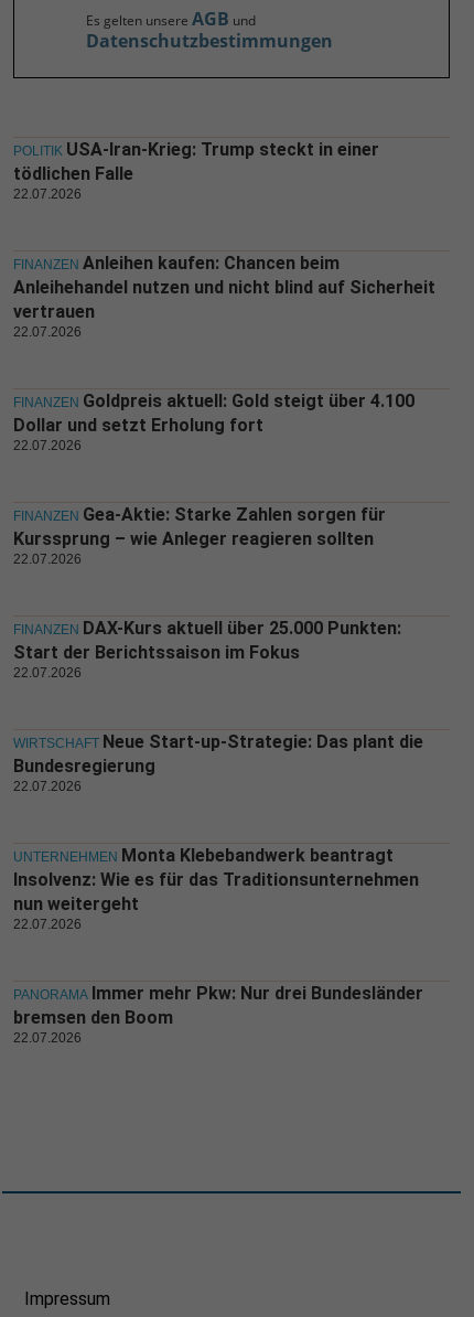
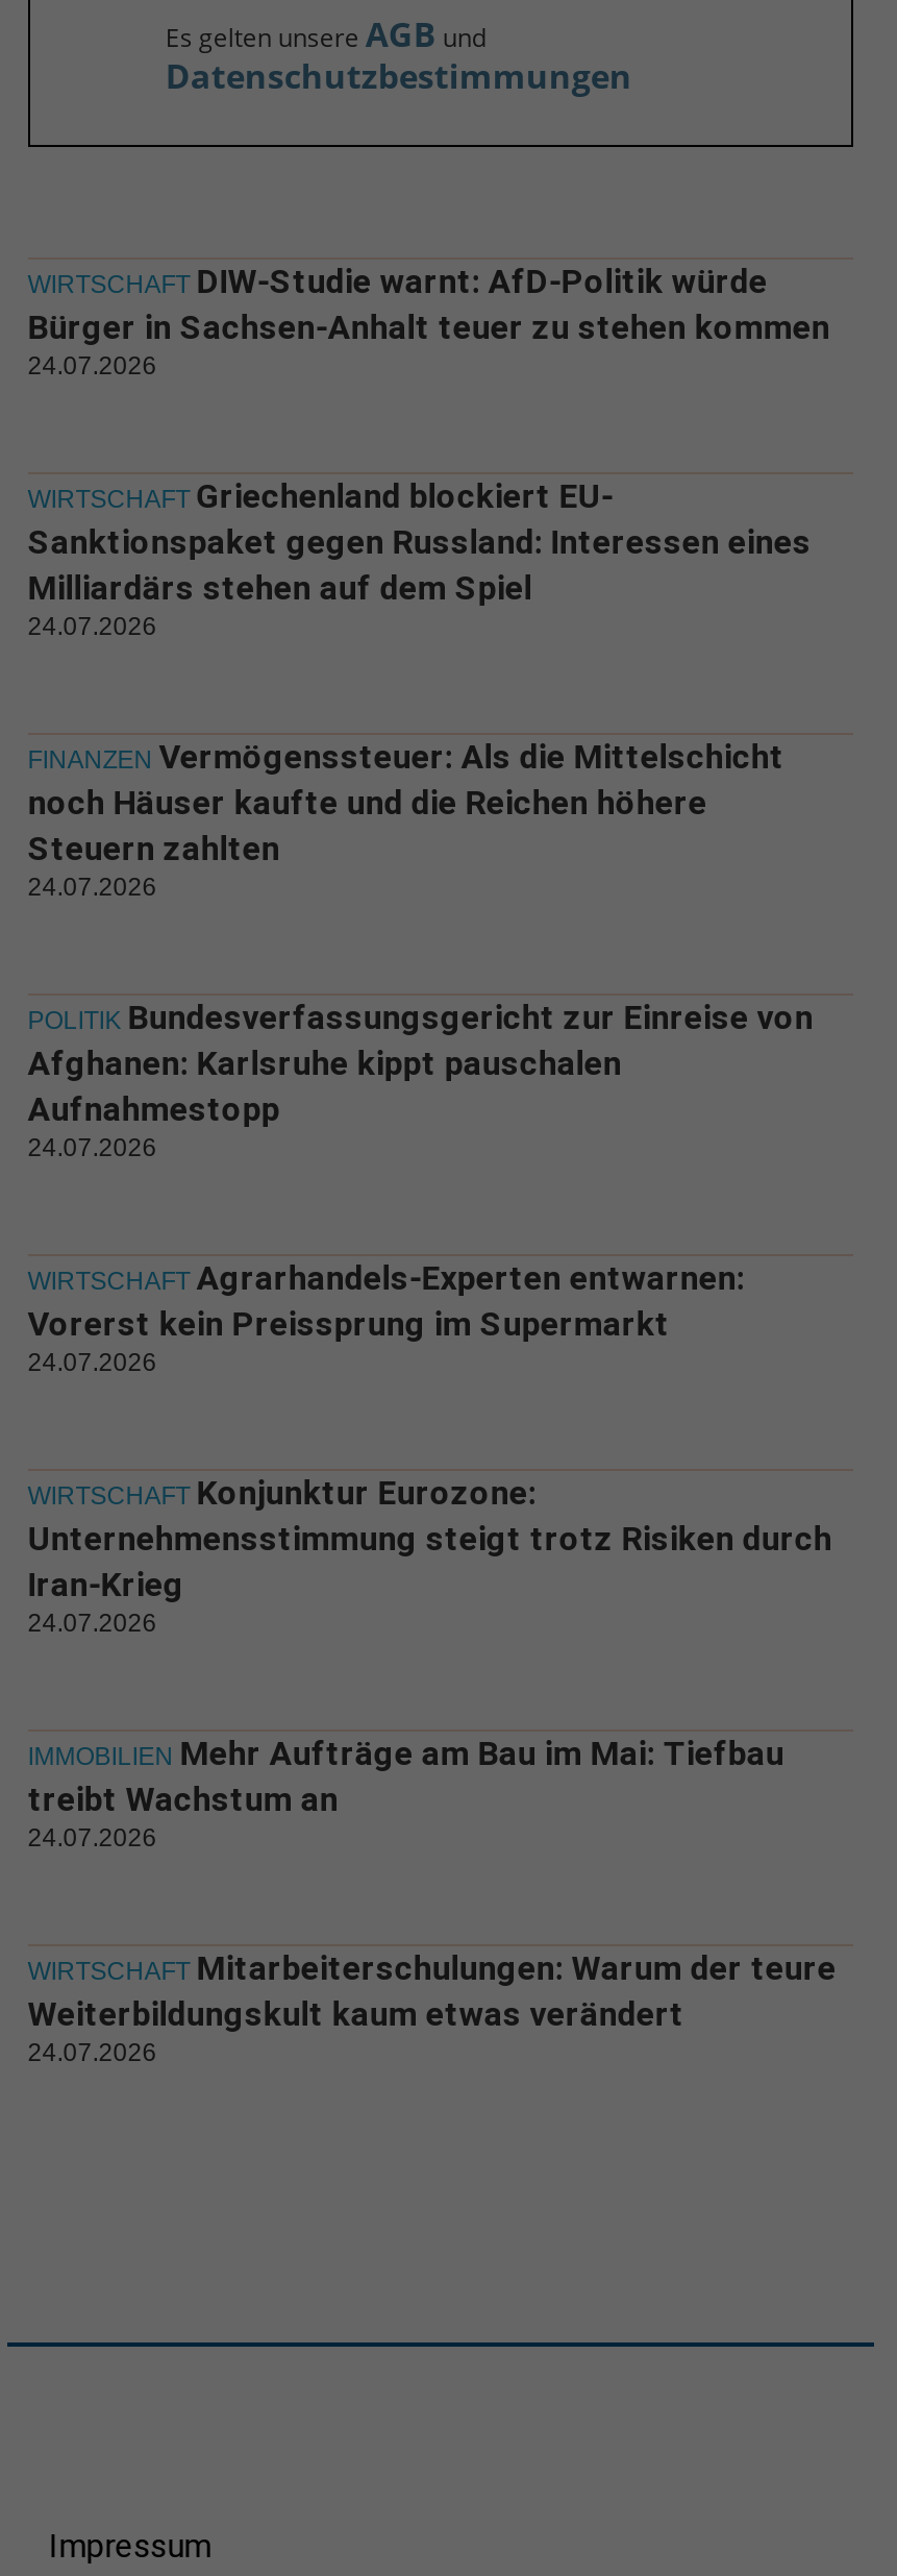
- POLITIK USA-Iran-Krieg: Trump steckt in einer
- tödlichen Falle
- 22.07.2026
+ WIRTSCHAFT DIW-Studie warnt: AfD-Politik würde
+ Bürger in Sachsen-Anhalt teuer zu stehen kommen
+ 24.07.2026

- FINANZEN Anleihen kaufen: Chancen beim
- Anleihehandel nutzen und nicht blind auf Sicherheit
- vertrauen
- 22.07.2026
+ WIRTSCHAFT Griechenland blockiert EU-
+ Sanktionspaket gegen Russland: Interessen eines
+ Milliardärs stehen auf dem Spiel
+ 24.07.2026

- FINANZEN Goldpreis aktuell: Gold steigt über 4.100
- Dollar und setzt Erholung fort
- 22.07.2026
+ FINANZEN Vermögenssteuer: Als die Mittelschicht
+ noch Häuser kaufte und die Reichen höhere
+ Steuern zahlten
+ 24.07.2026

- FINANZEN Gea-Aktie: Starke Zahlen sorgen für
- Kurssprung – wie Anleger reagieren sollten
- 22.07.2026
+ POLITIK Bundesverfassungsgericht zur Einreise von
+ Afghanen: Karlsruhe kippt pauschalen
+ Aufnahmestopp
+ 24.07.2026

- FINANZEN DAX-Kurs aktuell über 25.000 Punkten:
- Start der Berichtssaison im Fokus
- 22.07.2026
+ WIRTSCHAFT Agrarhandels-Experten entwarnen:
+ Vorerst kein Preissprung im Supermarkt
+ 24.07.2026

- WIRTSCHAFT Neue Start-up-Strategie: Das plant die
- Bundesregierung
- 22.07.2026
+ WIRTSCHAFT Konjunktur Eurozone:
+ Unternehmensstimmung steigt trotz Risiken durch
+ Iran-Krieg
+ 24.07.2026

- UNTERNEHMEN Monta Klebebandwerk beantragt
- Insolvenz: Wie es für das Traditionsunternehmen
- nun weitergeht
- 22.07.2026
+ IMMOBILIEN Mehr Aufträge am Bau im Mai: Tiefbau
+ treibt Wachstum an
+ 24.07.2026

- PANORAMA Immer mehr Pkw: Nur drei Bundesländer
- bremsen den Boom
- 22.07.2026
+ WIRTSCHAFT Mitarbeiterschulungen: Warum der teure
+ Weiterbildungskult kaum etwas verändert
+ 24.07.2026
